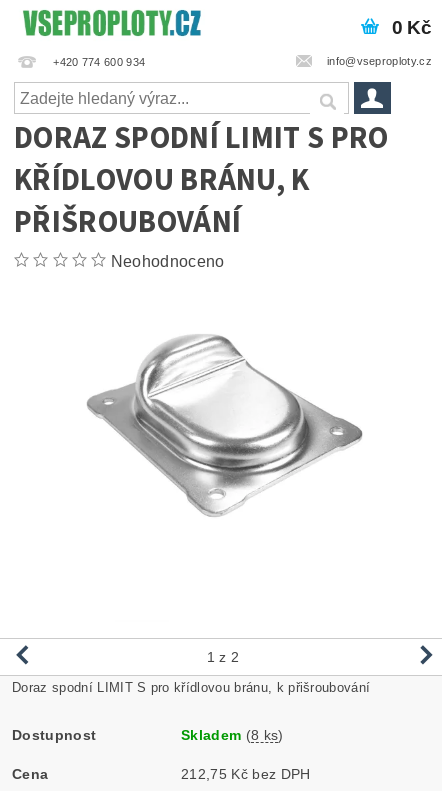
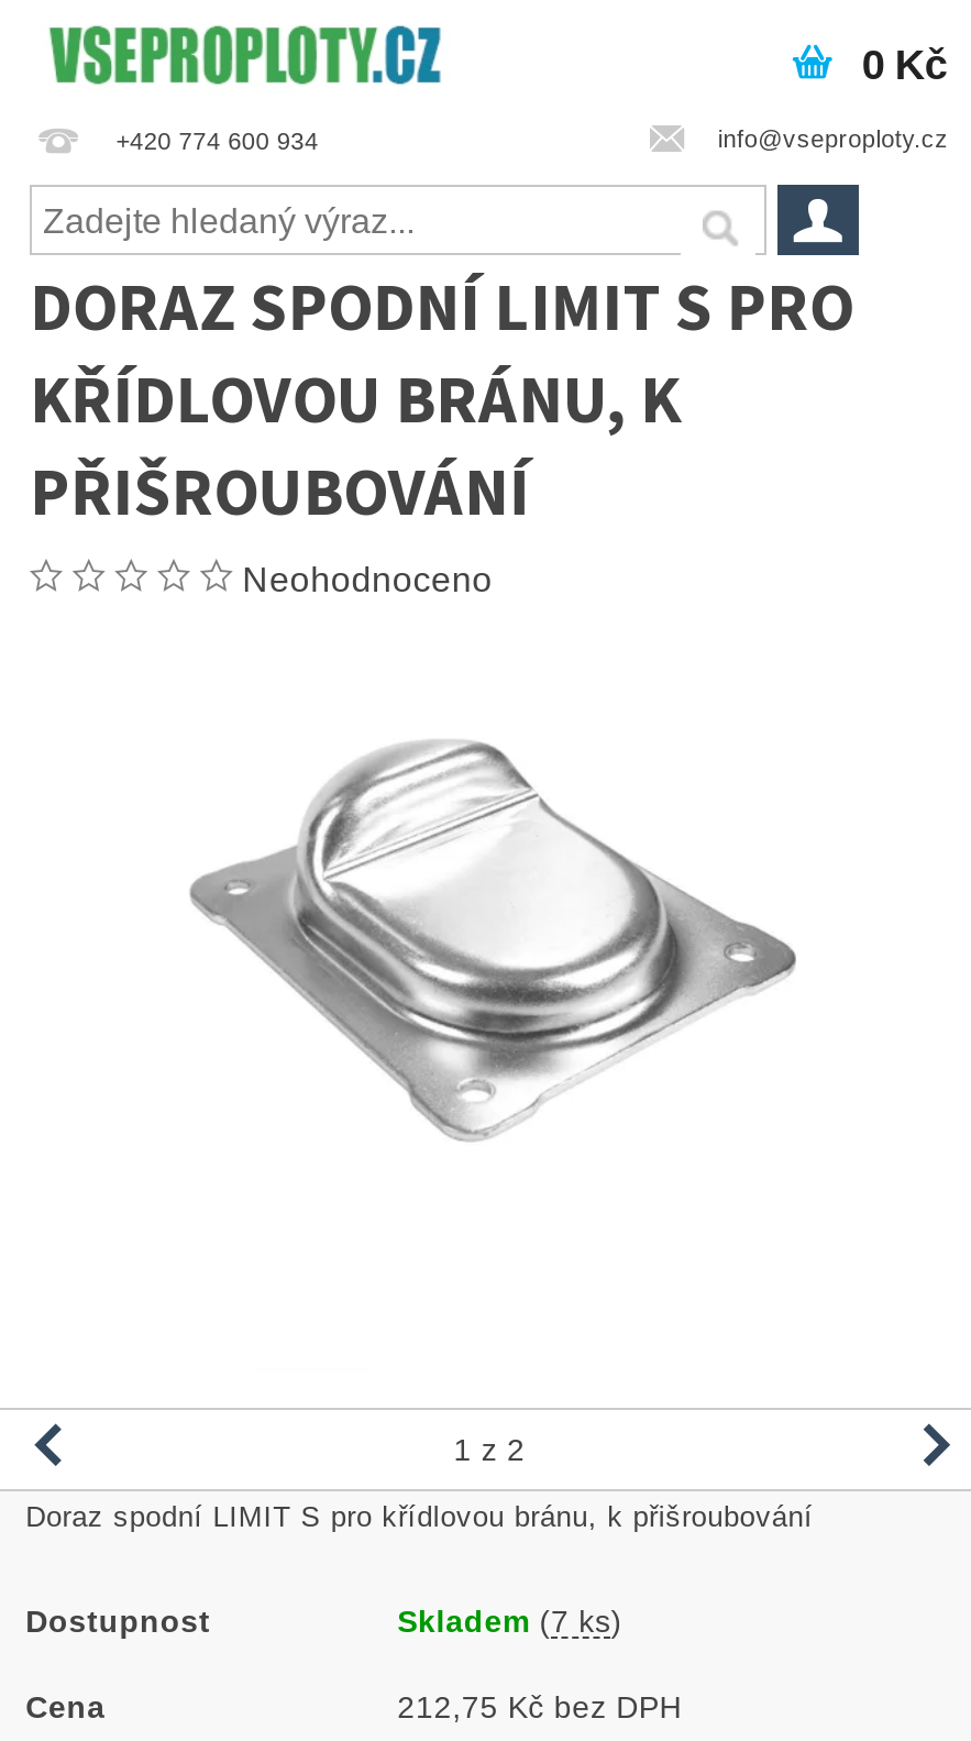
- Skladem (8 ks)
+ Skladem (7 ks)
